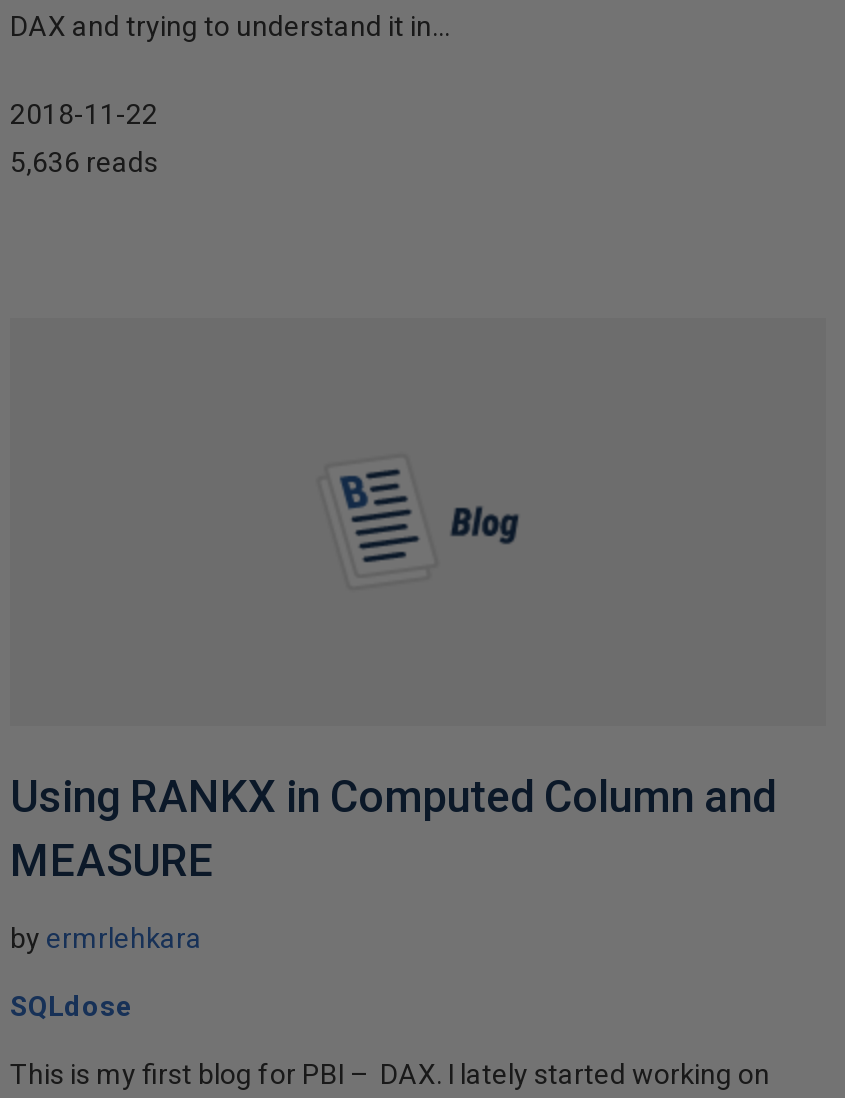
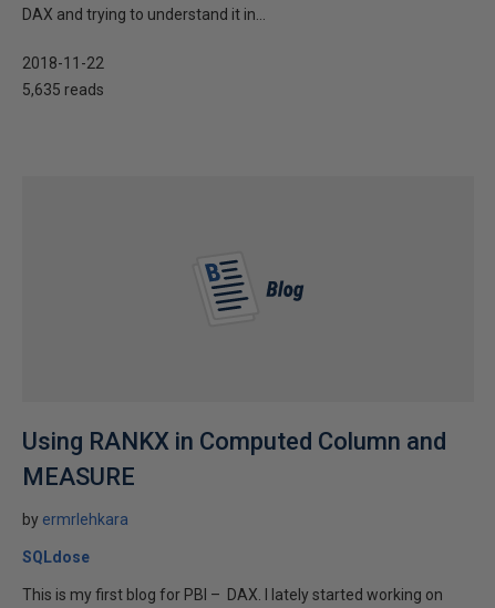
- 5,636 reads
+ 5,635 reads
